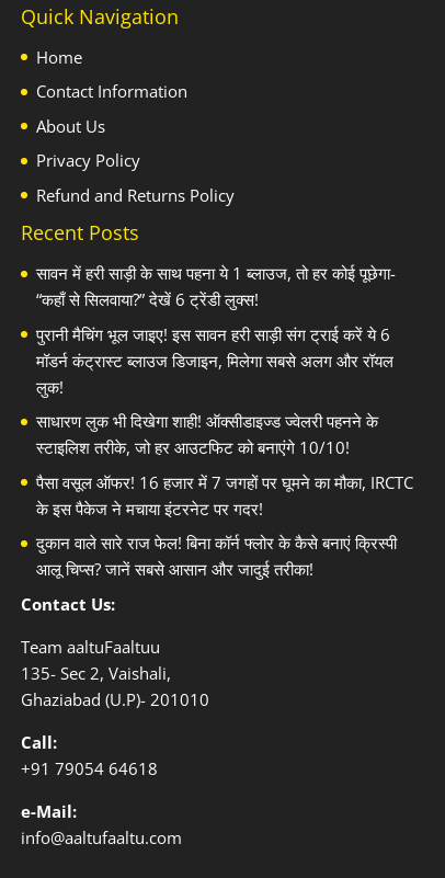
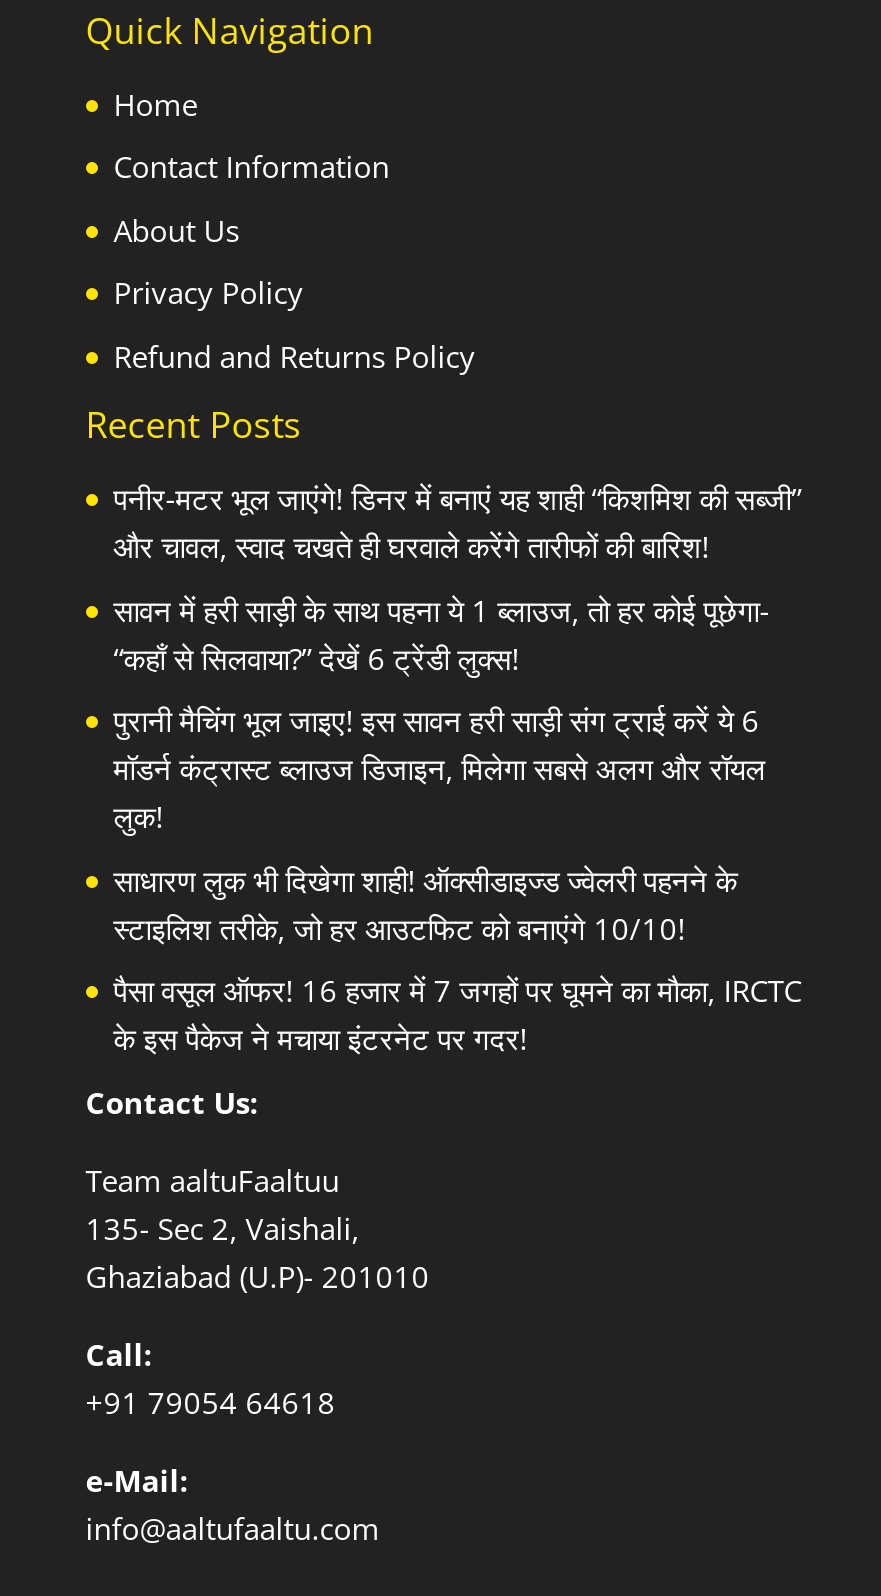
+ पनीर-मटर भूल जाएंगे! डिनर में बनाएं यह शाही “किशमिश की सब्जी”
+ और चावल, स्वाद चखते ही घरवाले करेंगे तारीफों की बारिश!

moved down: सावन में हरी साड़ी के साथ पहना ये 1 ब्लाउज, तो हर कोई पूछेगा- | “कहाँ से सिलवाया?” देखें 6 ट्रेंडी लुक्स! | पुरानी मैचिंग भूल जाइए! इस सावन हरी साड़ी संग ट्राई करें ये 6 | ... | पैसा वसूल ऑफर! 16 हजार में 7 जगहों पर घूमने का मौका, IRCTC | के इस पैकेज ने मचाया इंटरनेट पर गदर!

- दुकान वाले सारे राज फेल! बिना कॉर्न फ्लोर के कैसे बनाएं क्रिस्पी
- आलू चिप्स? जानें सबसे आसान और जादुई तरीका!
